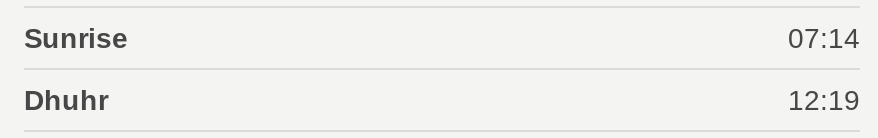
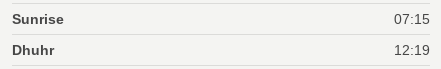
- 07:14
+ 07:15
